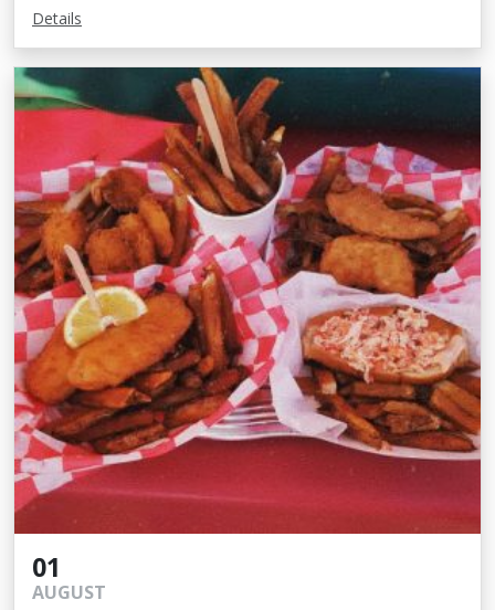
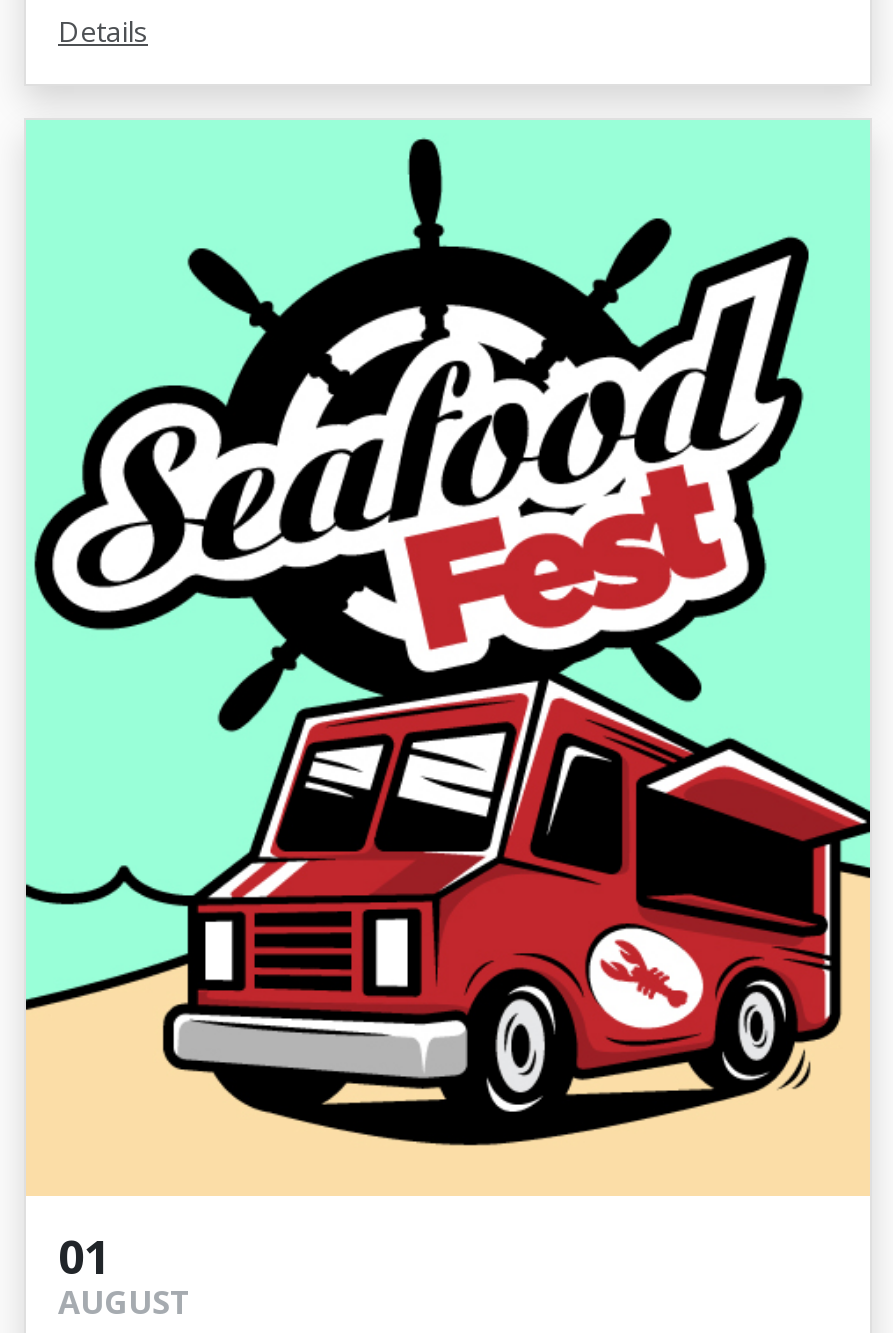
- [image]
+ [image]
